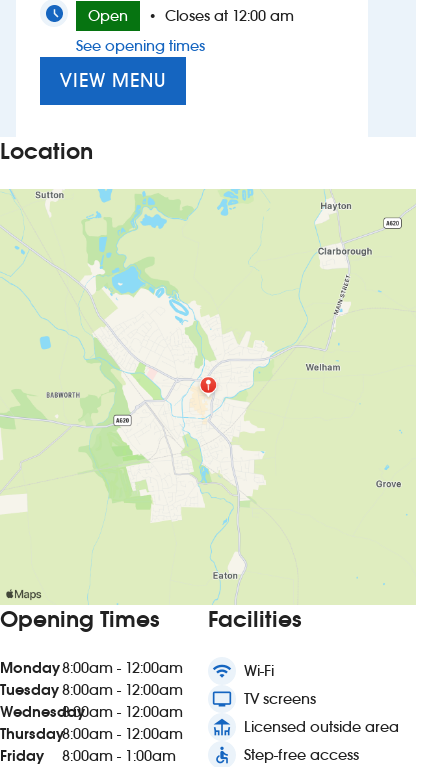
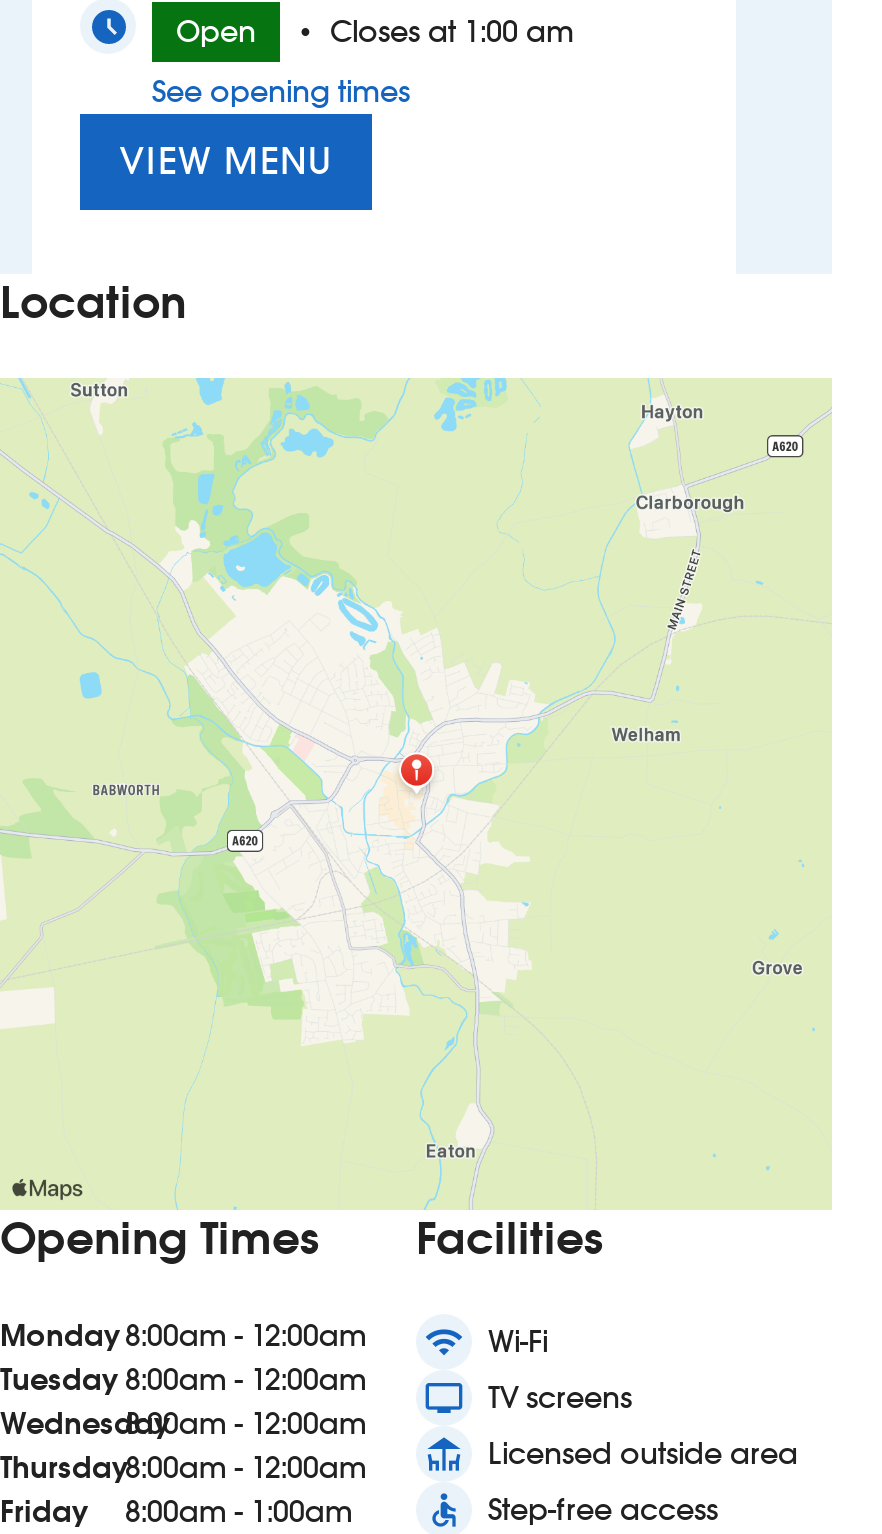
- Open • Closes at 12:00 am
+ Open • Closes at 1:00 am
